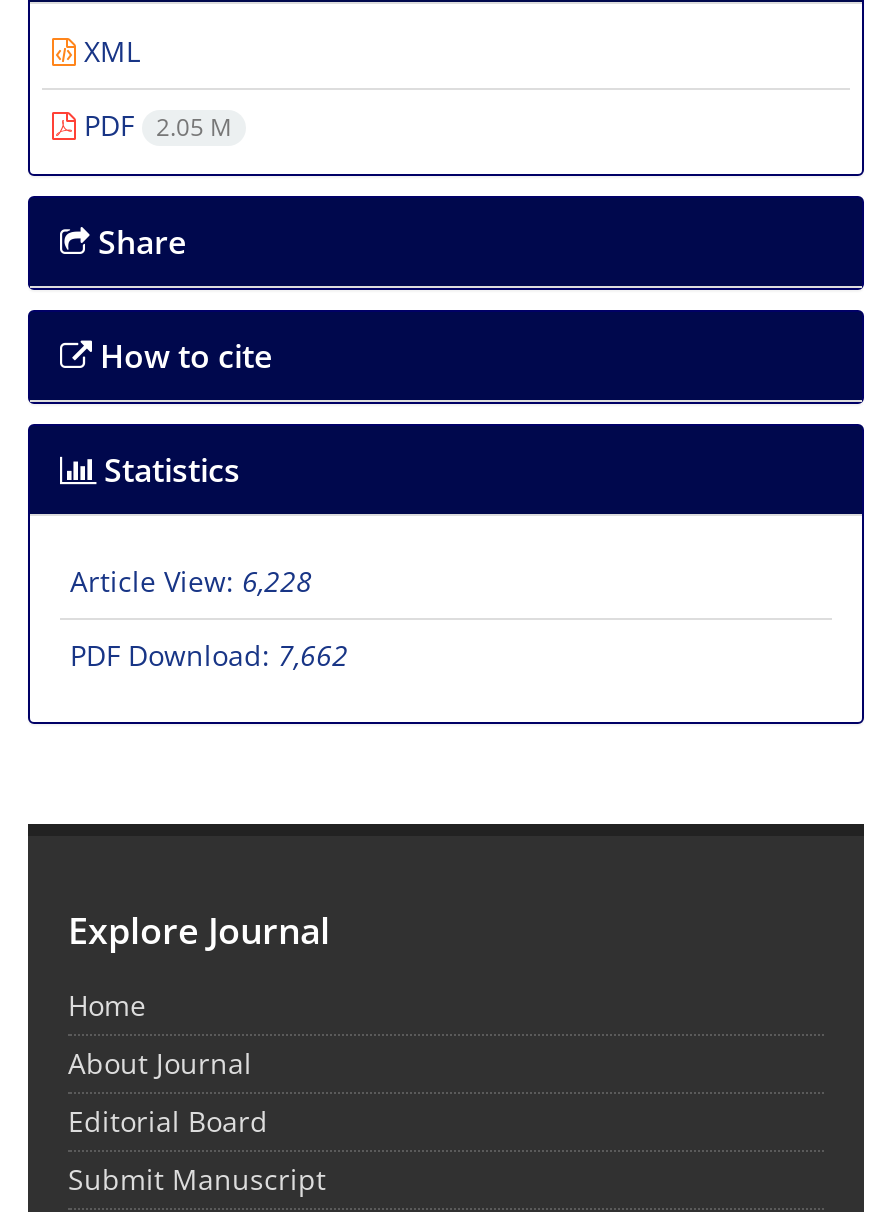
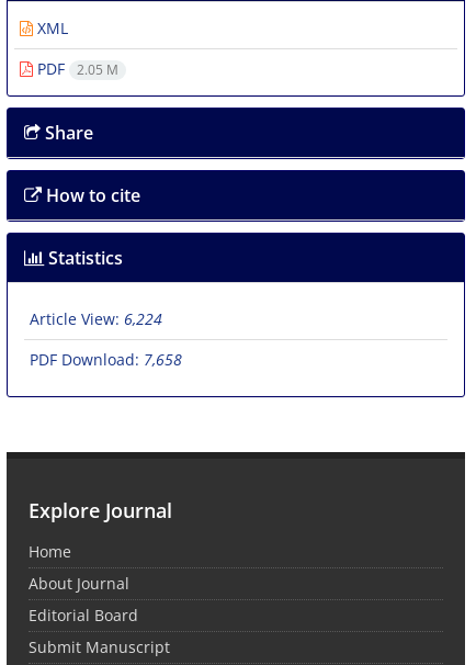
- Article View: 6,228
+ Article View: 6,224

- PDF Download: 7,662
+ PDF Download: 7,658
